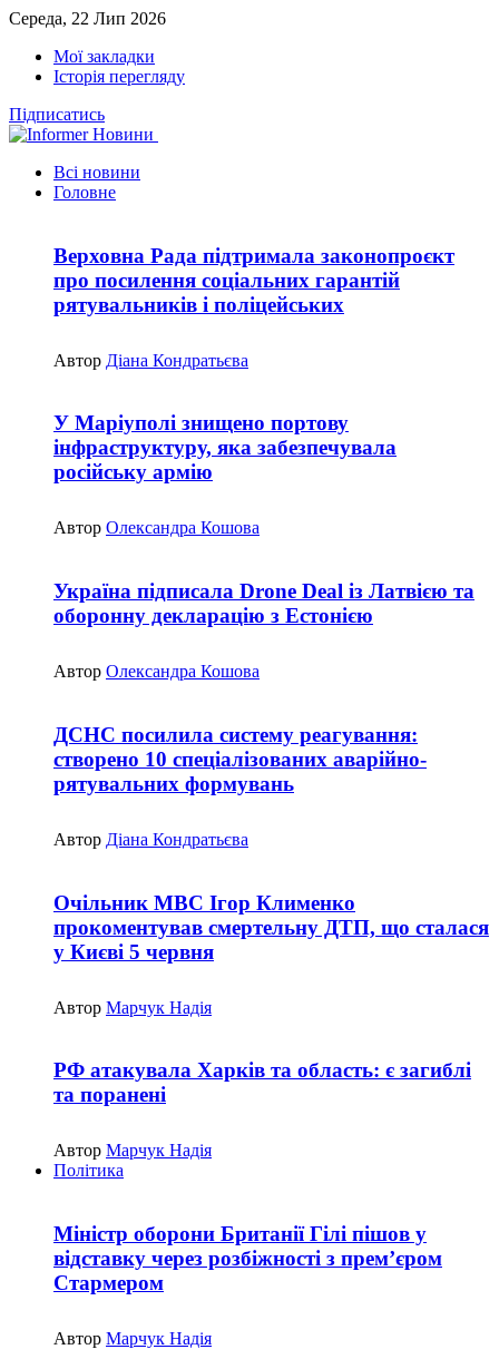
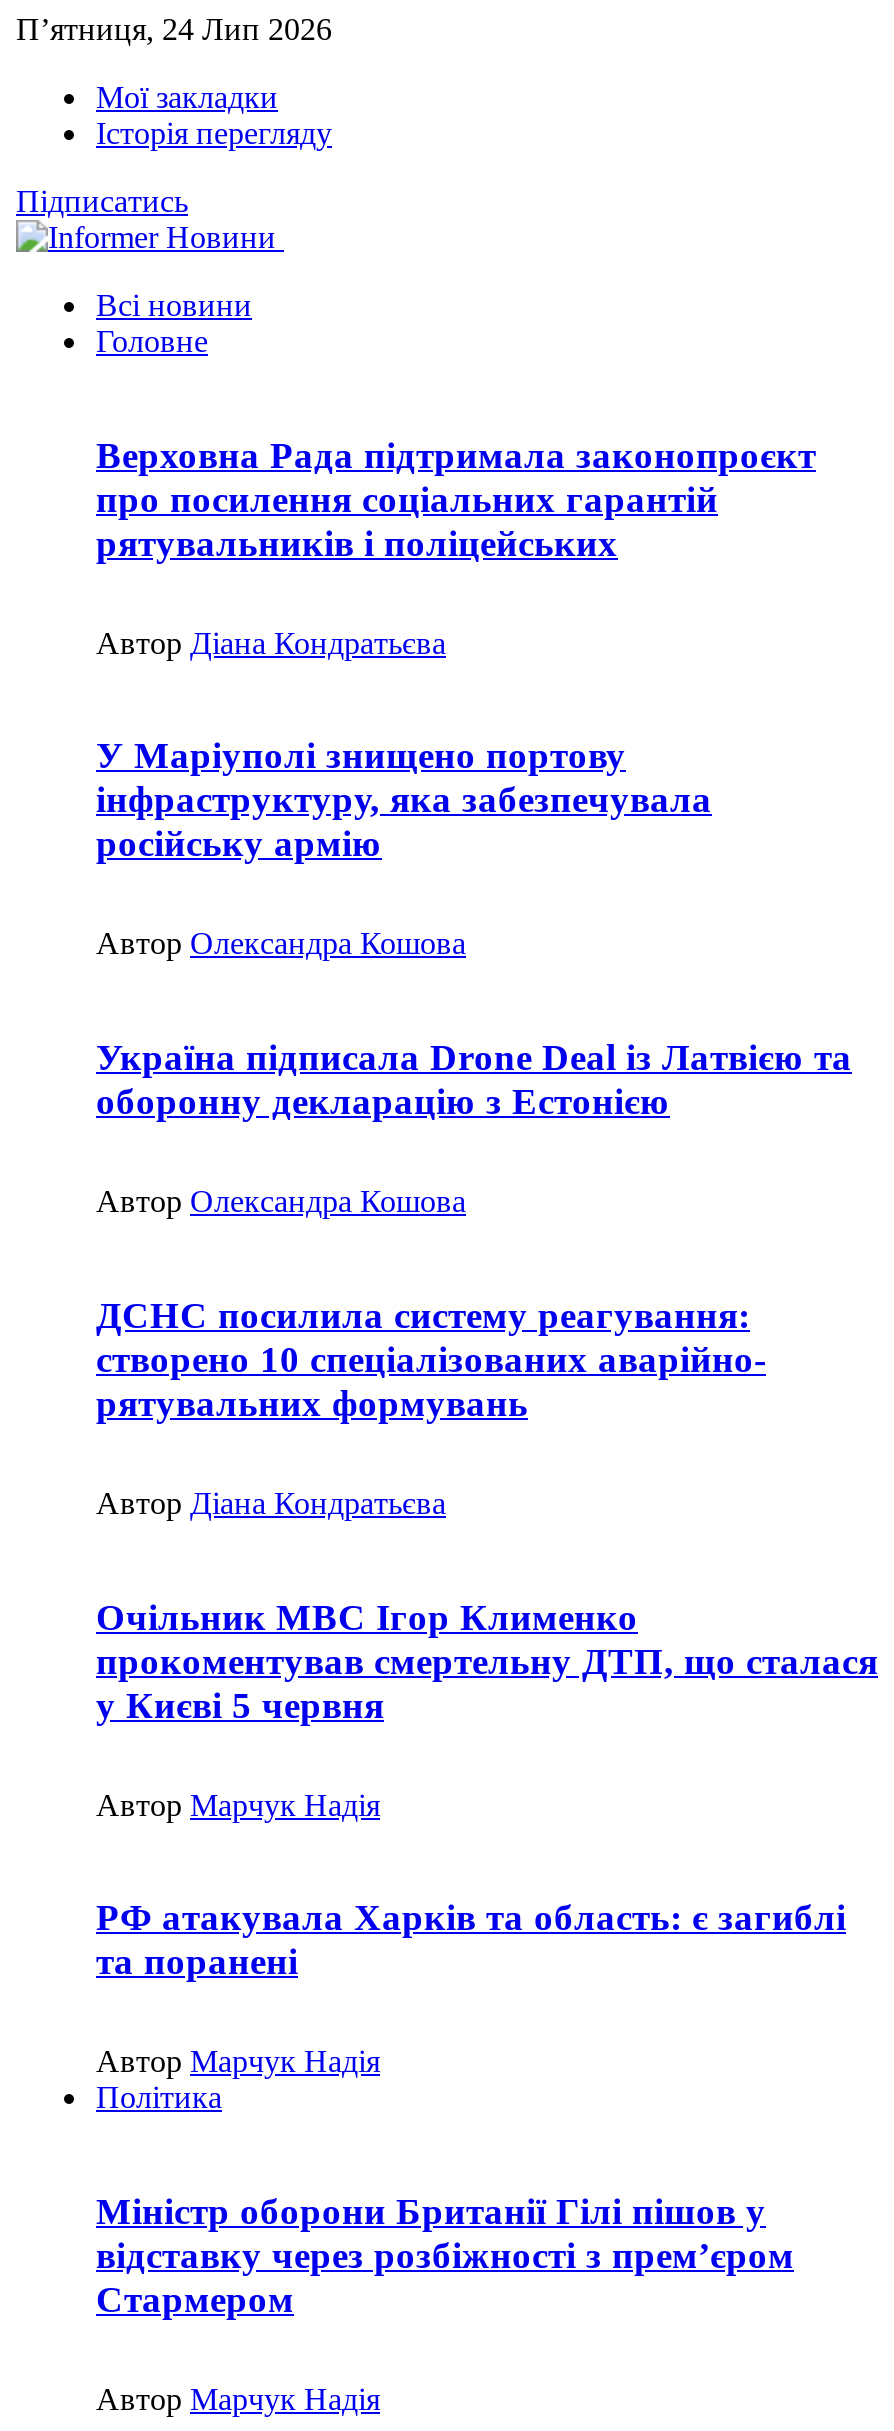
- Середа, 22 Лип 2026
+ П’ятниця, 24 Лип 2026
